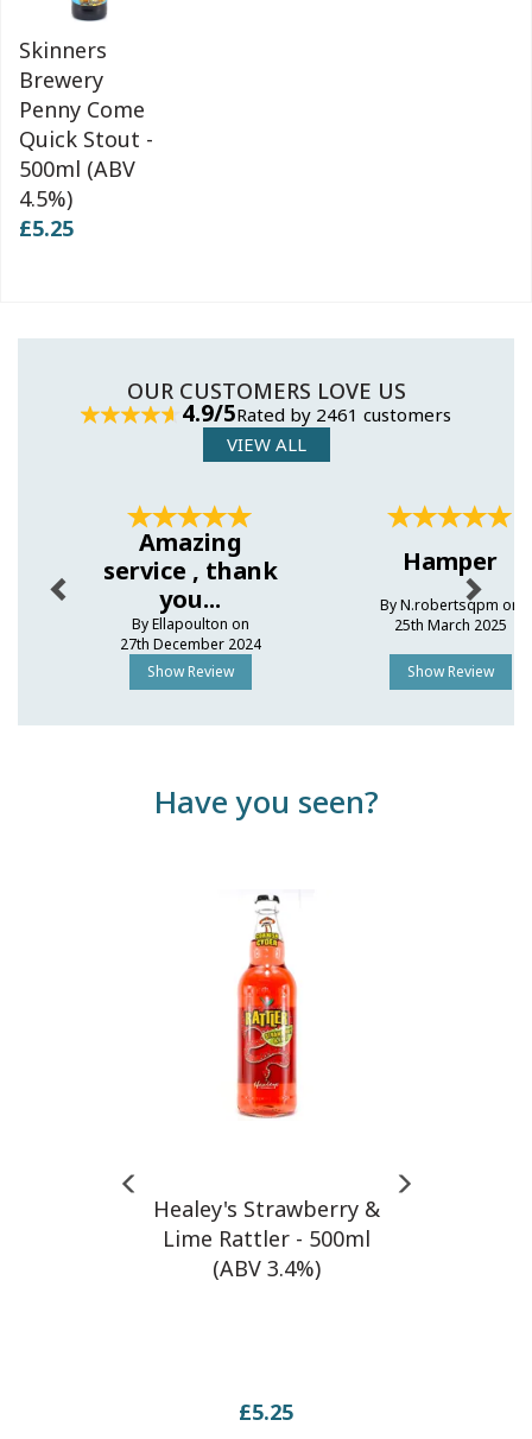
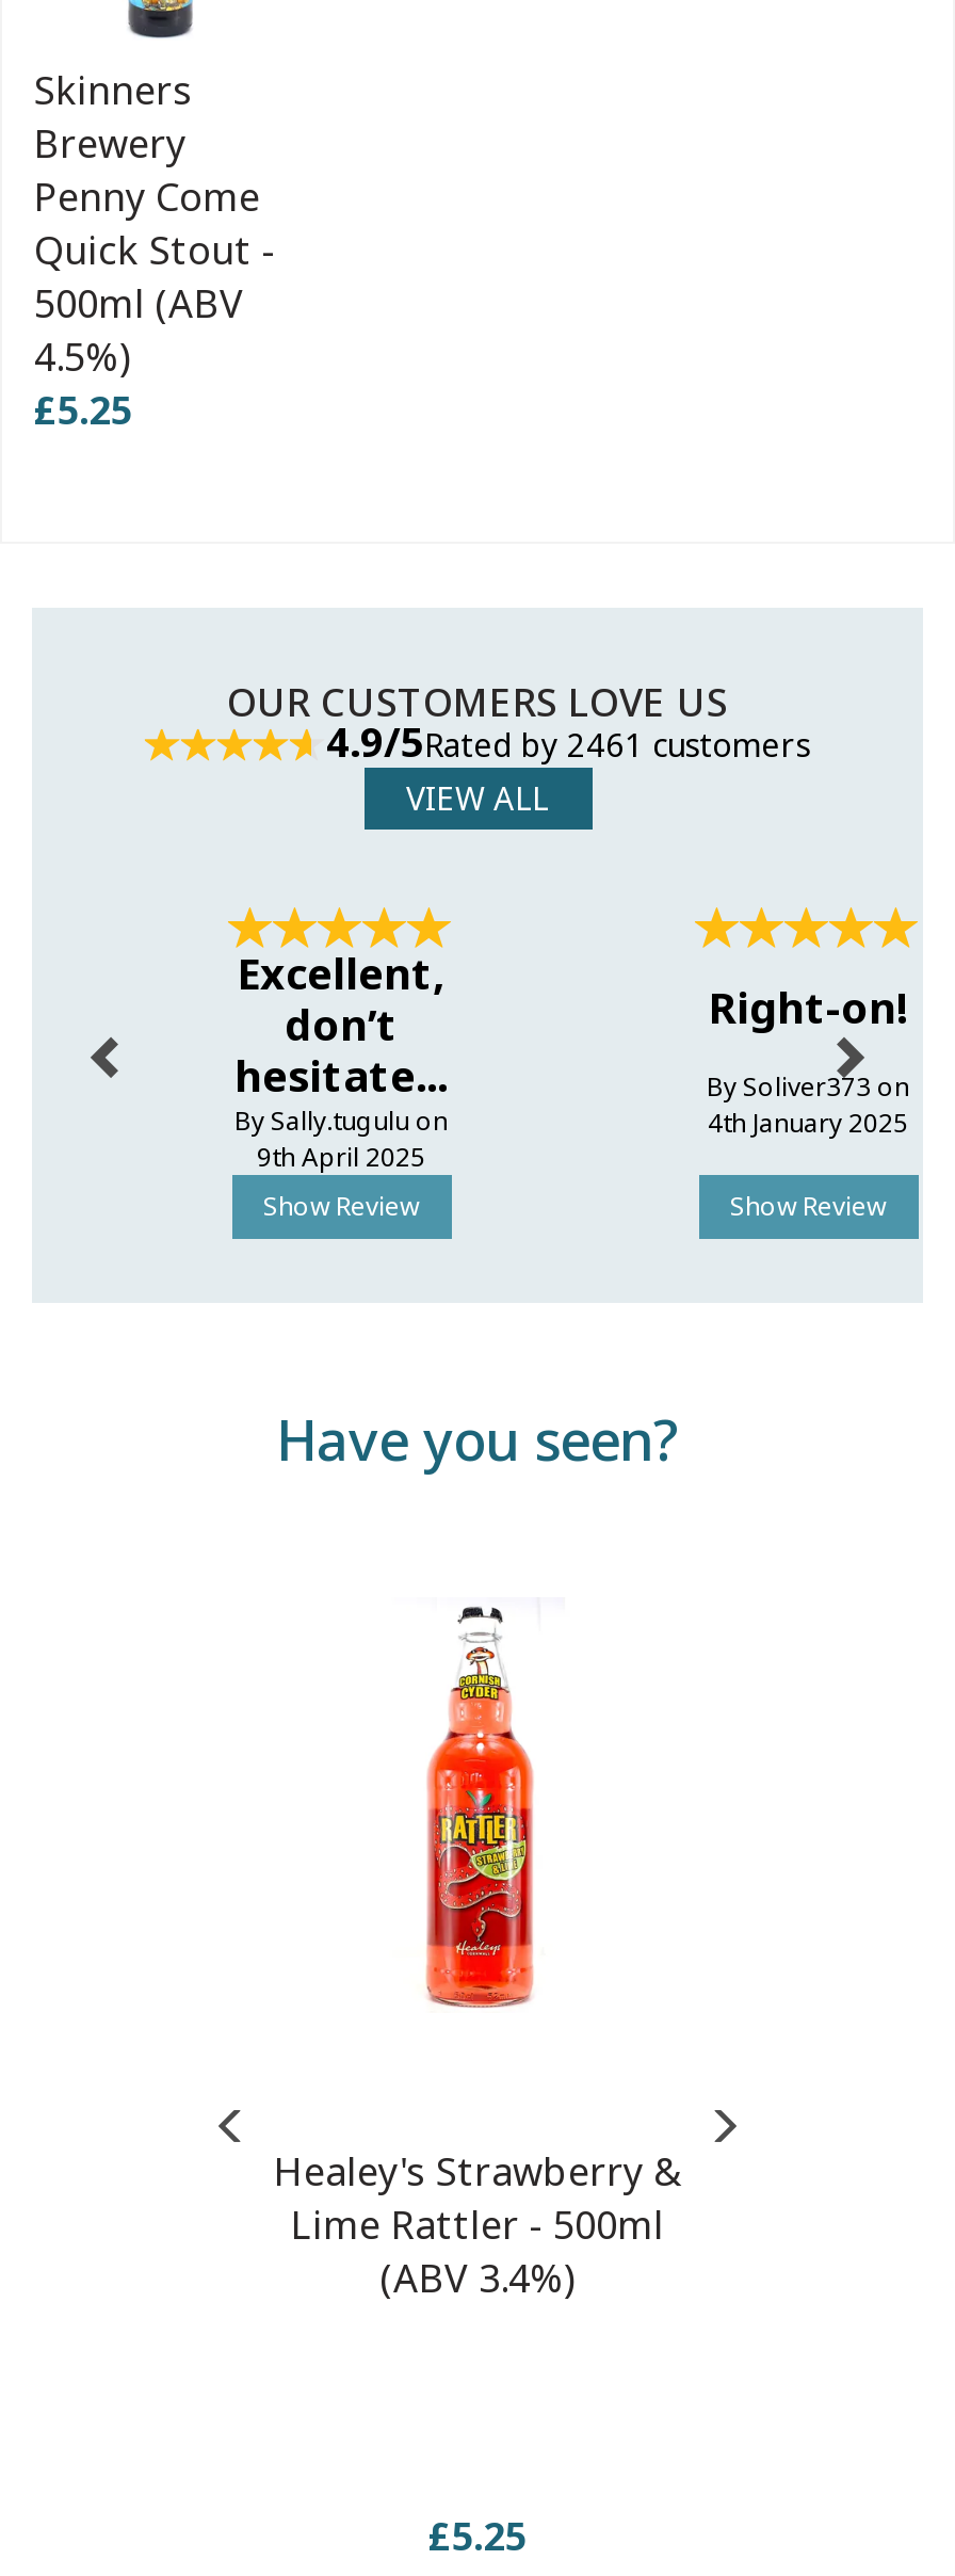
- Amazing
- service , thank
- you...
- By Ellapoulton on
- 27th December 2024
+ Excellent,
+ don’t
+ hesitate...
+ By Sally.tugulu on
+ 9th April 2025

- Hamper
+ Right-on!

- By N.robertsqpm on
- 25th March 2025
+ By Soliver373 on
+ 4th January 2025
